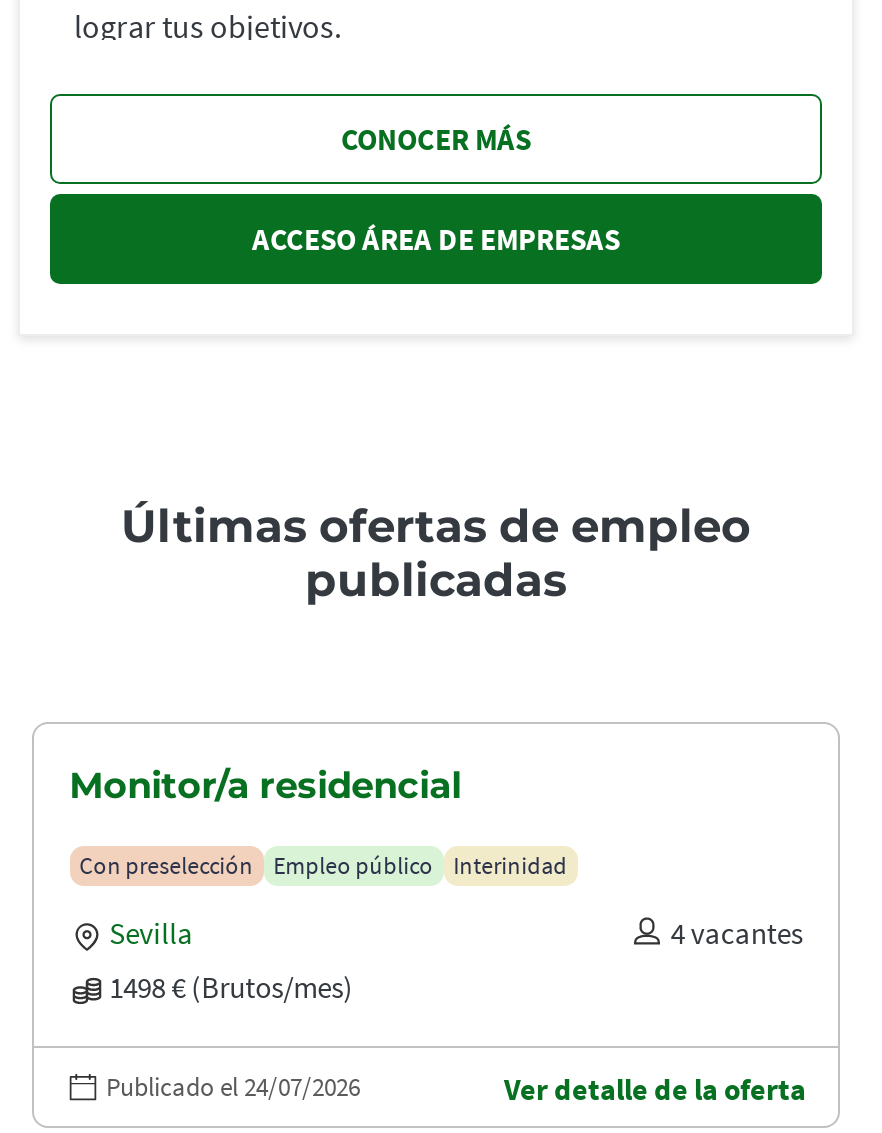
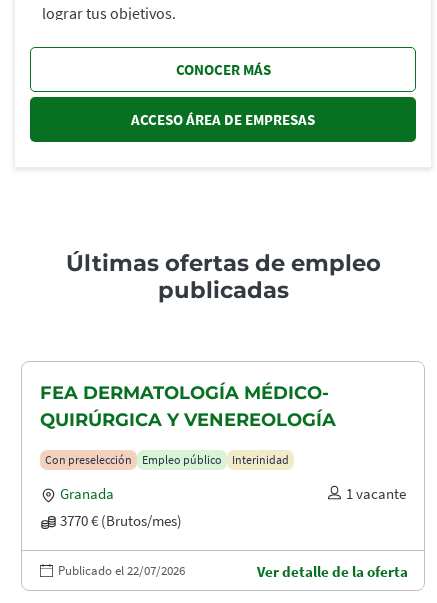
- Monitor/a residencial
+ FEA DERMATOLOGÍA MÉDICO-
+ QUIRÚRGICA Y VENEREOLOGÍA

- Sevilla
- 4 vacantes
- 1498 € (Brutos/mes)
+ Granada
+ 1 vacante
+ 3770 € (Brutos/mes)

- Publicado el 24/07/2026
+ Publicado el 22/07/2026
